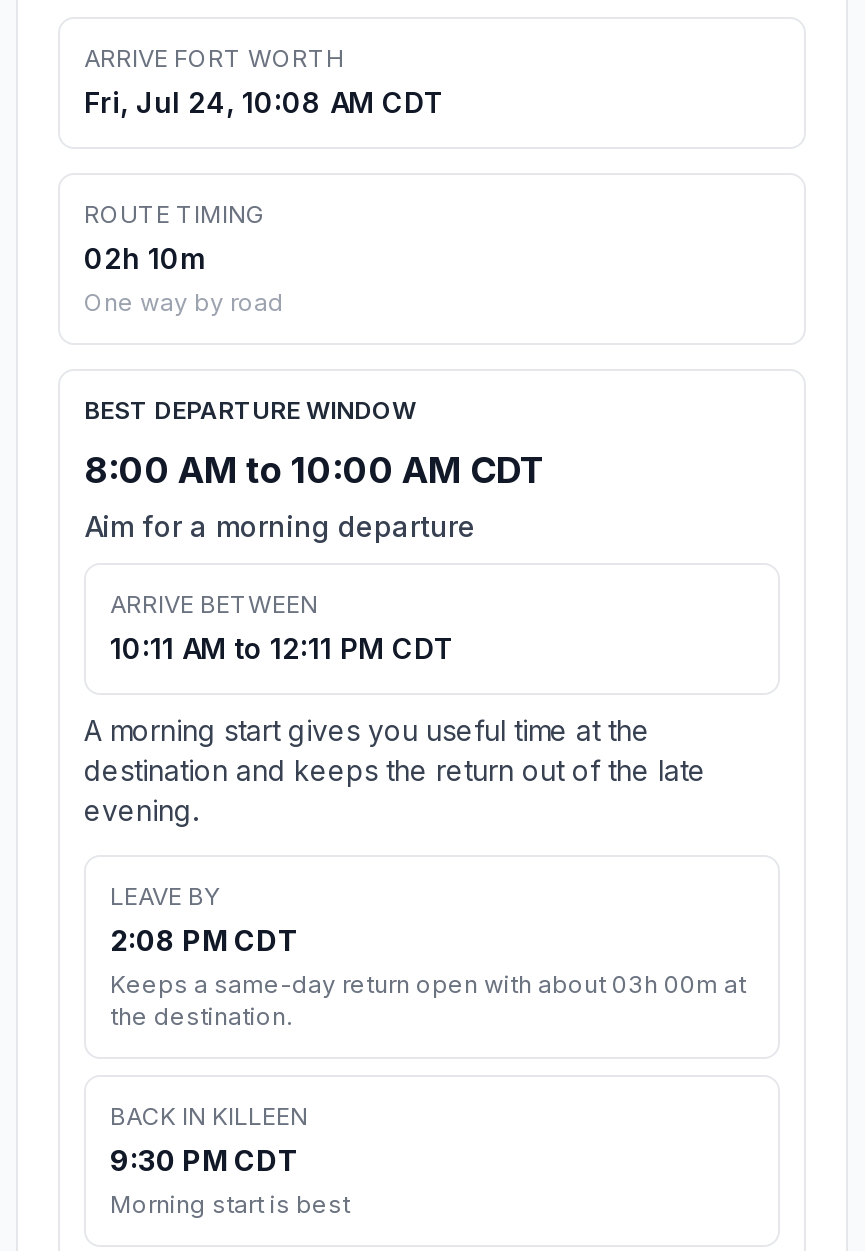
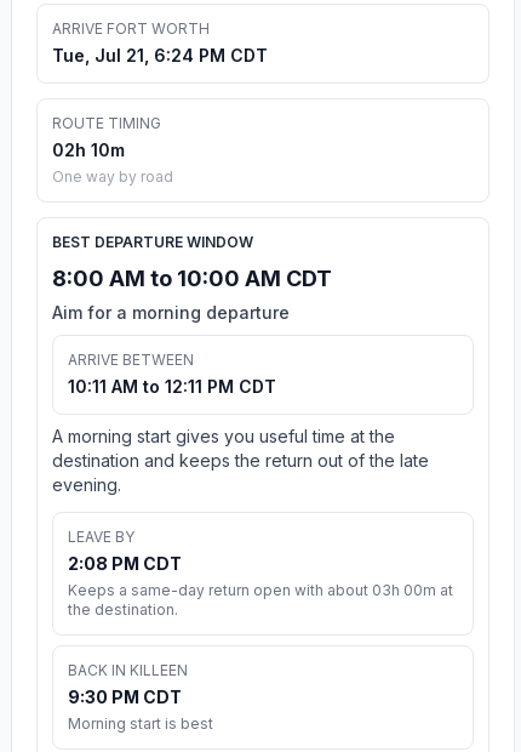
- Fri, Jul 24, 10:08 AM CDT
+ Tue, Jul 21, 6:24 PM CDT
